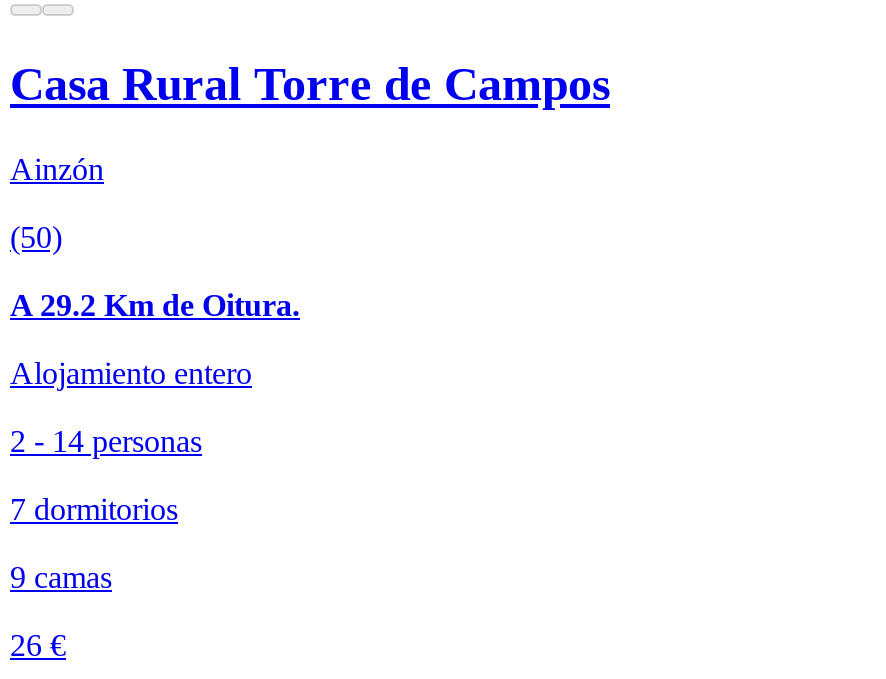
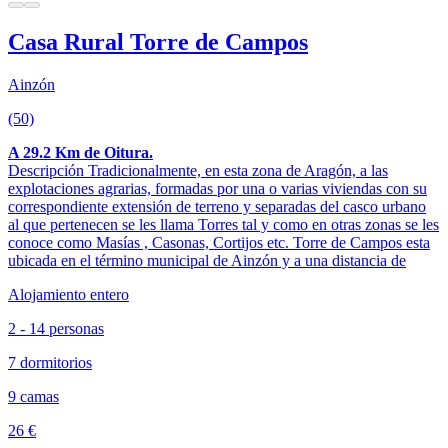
+ Descripción Tradicionalmente, en esta zona de Aragón, a las
+ explotaciones agrarias, formadas por una o varias viviendas con su
+ correspondiente extensión de terreno y separadas del casco urbano
+ al que pertenecen se les llama Torres tal y como en otras zonas se les
+ conoce como Masías , Casonas, Cortijos etc. Torre de Campos esta
+ ubicada en el término municipal de Ainzón y a una distancia de
